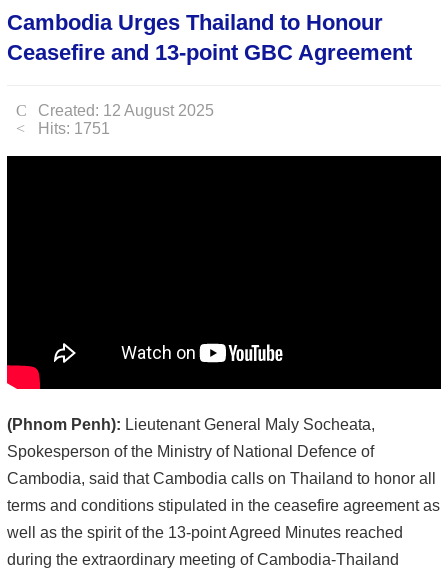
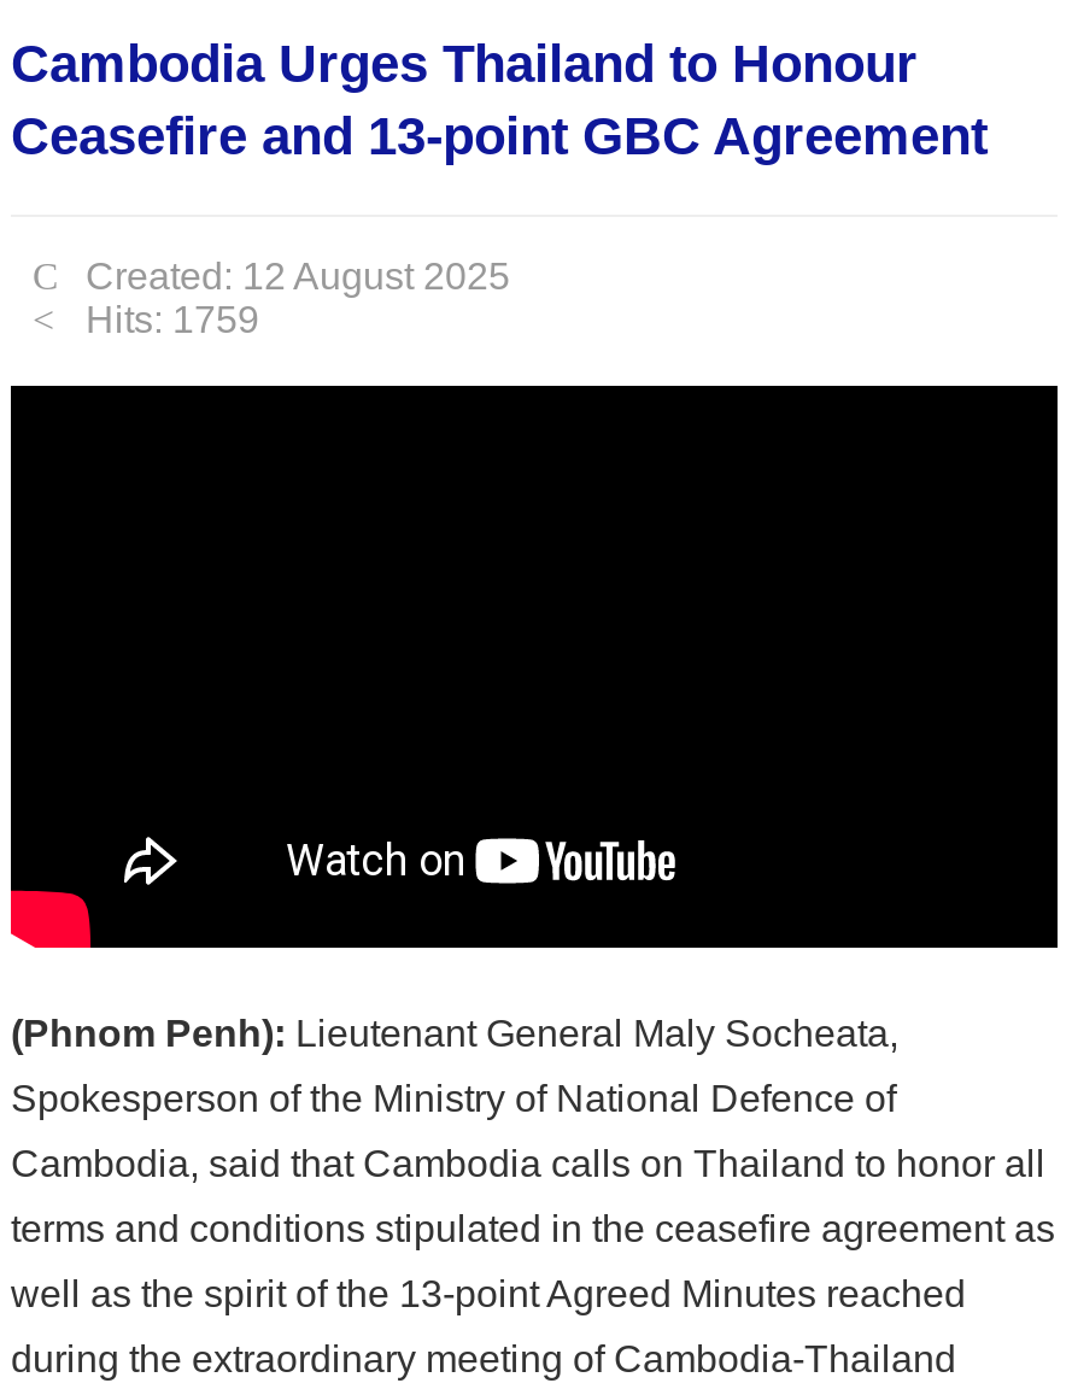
- Hits: 1751
+ Hits: 1759
